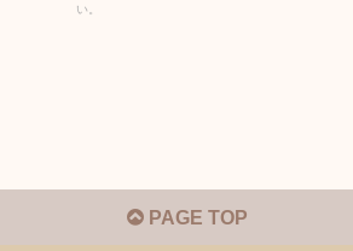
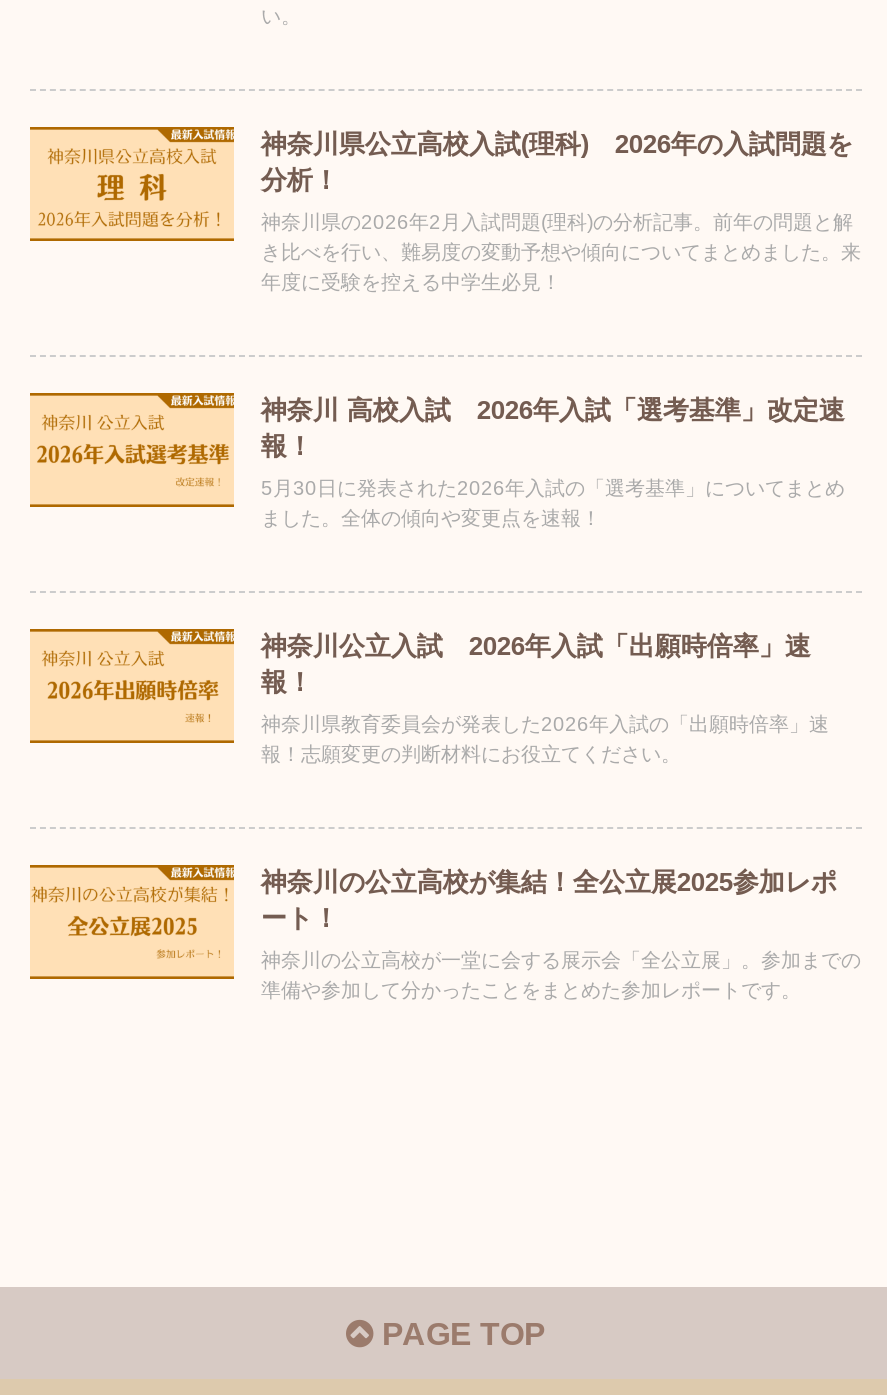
+ [image]
+ 神奈川県公立高校入試(理科) 2026年の入試問題を
+ 分析！
+ 神奈川県の2026年2月入試問題(理科)の分析記事。前年の問題と解
+ き比べを行い、難易度の変動予想や傾向についてまとめました。来
+ 年度に受験を控える中学生必見！

+ [image]
+ 神奈川 高校入試 2026年入試「選考基準」改定速
+ 報！
+ 5月30日に発表された2026年入試の「選考基準」についてまとめ
+ ました。全体の傾向や変更点を速報！

+ [image]
+ 神奈川公立入試 2026年入試「出願時倍率」速
+ 報！
+ 神奈川県教育委員会が発表した2026年入試の「出願時倍率」速
+ 報！志願変更の判断材料にお役立てください。

+ [image]
+ 神奈川の公立高校が集結！全公立展2025参加レポ
+ ート！
+ 神奈川の公立高校が一堂に会する展示会「全公立展」。参加までの
+ 準備や参加して分かったことをまとめた参加レポートです。
